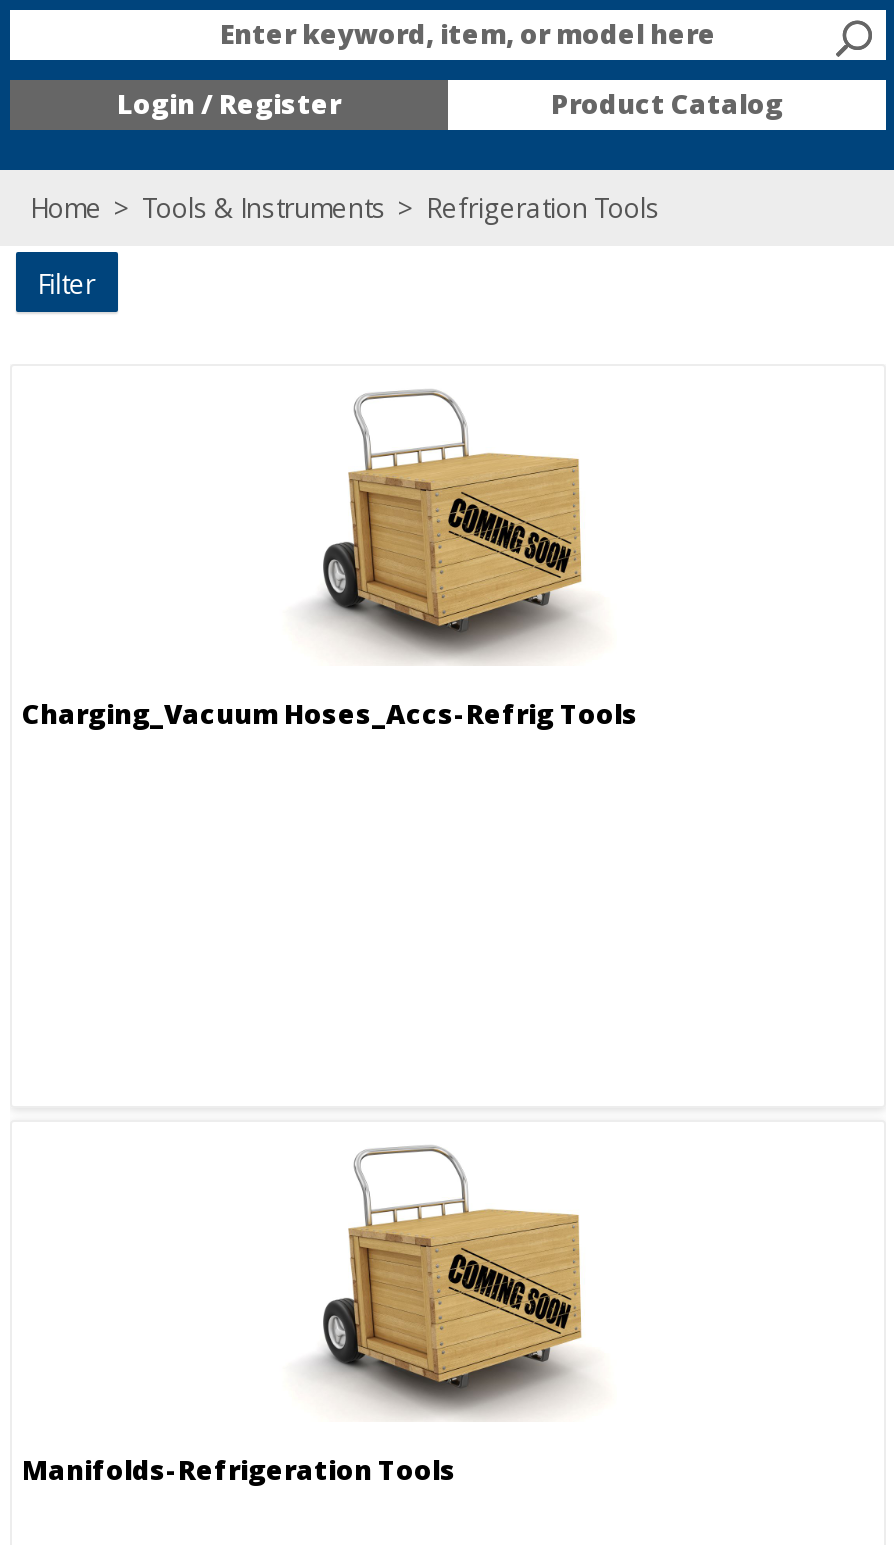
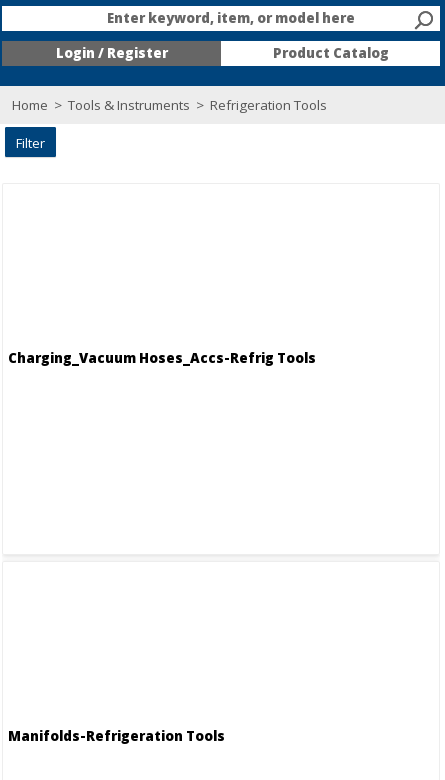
- [image]

- [image]
